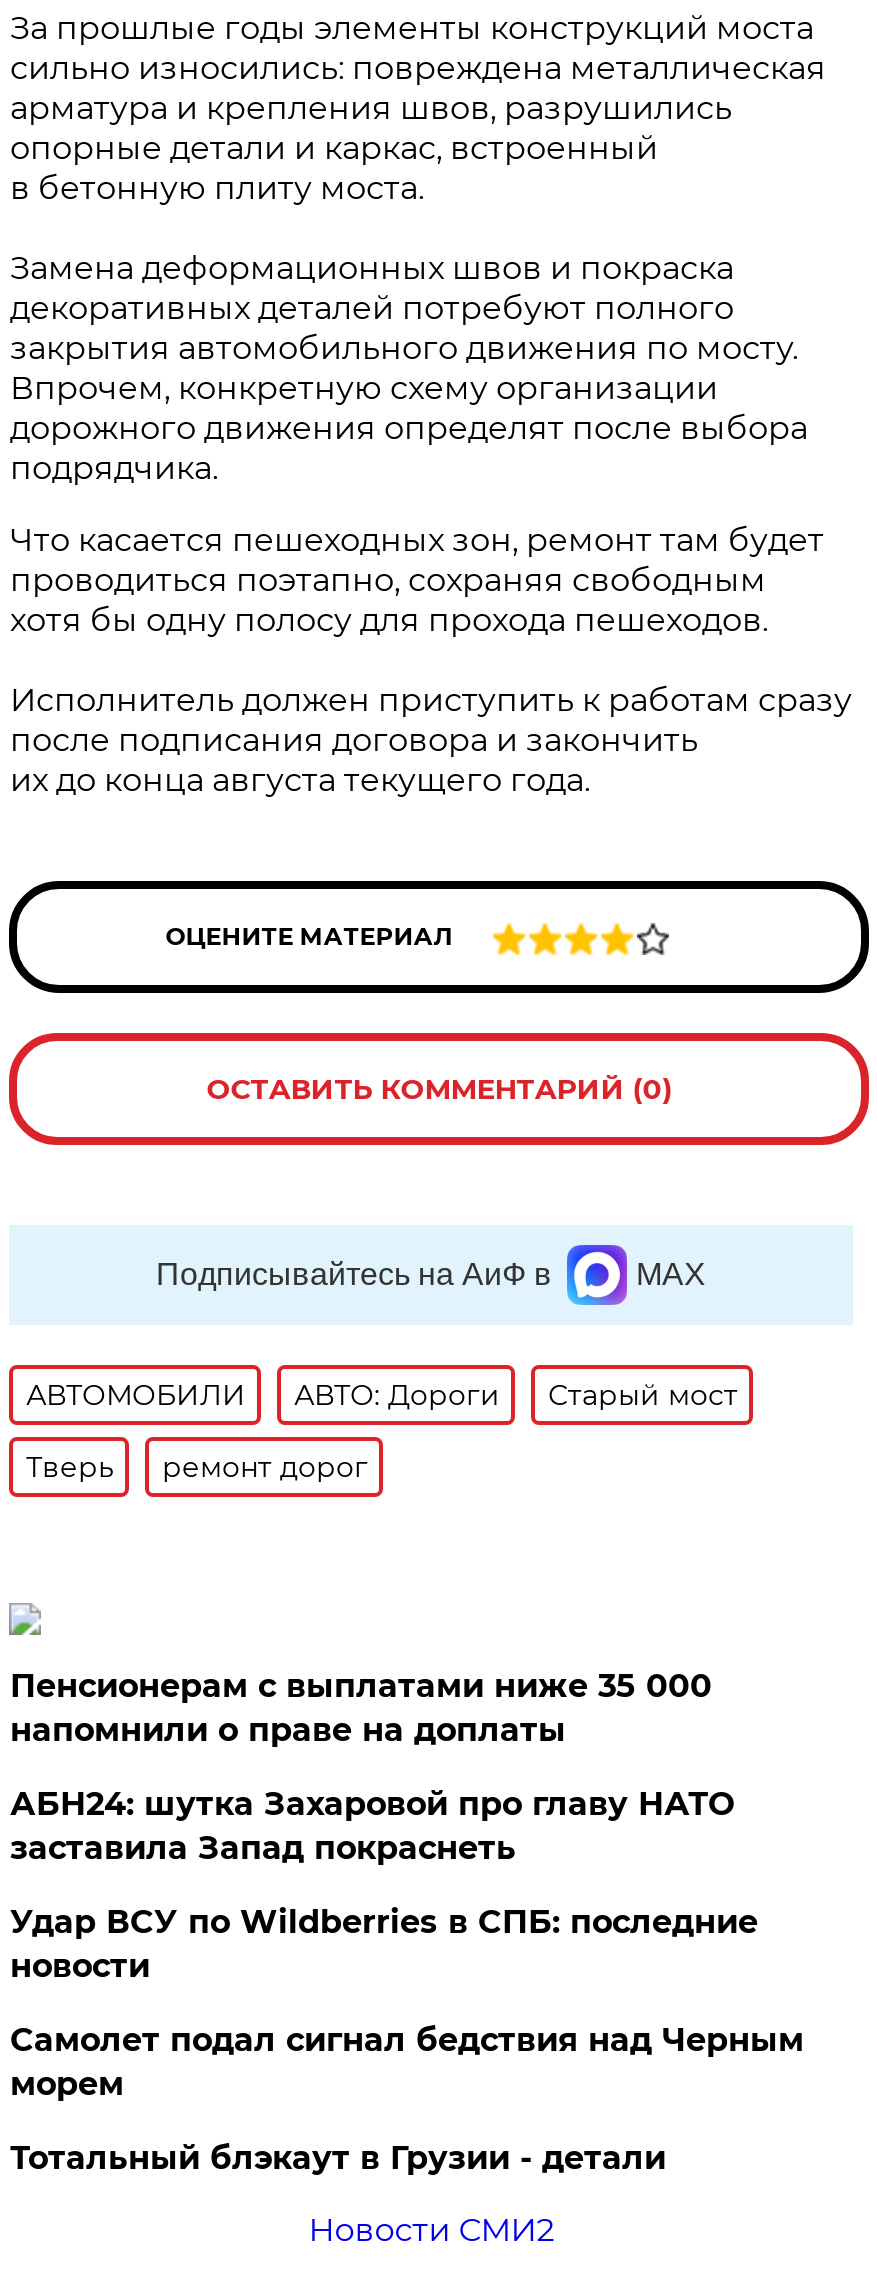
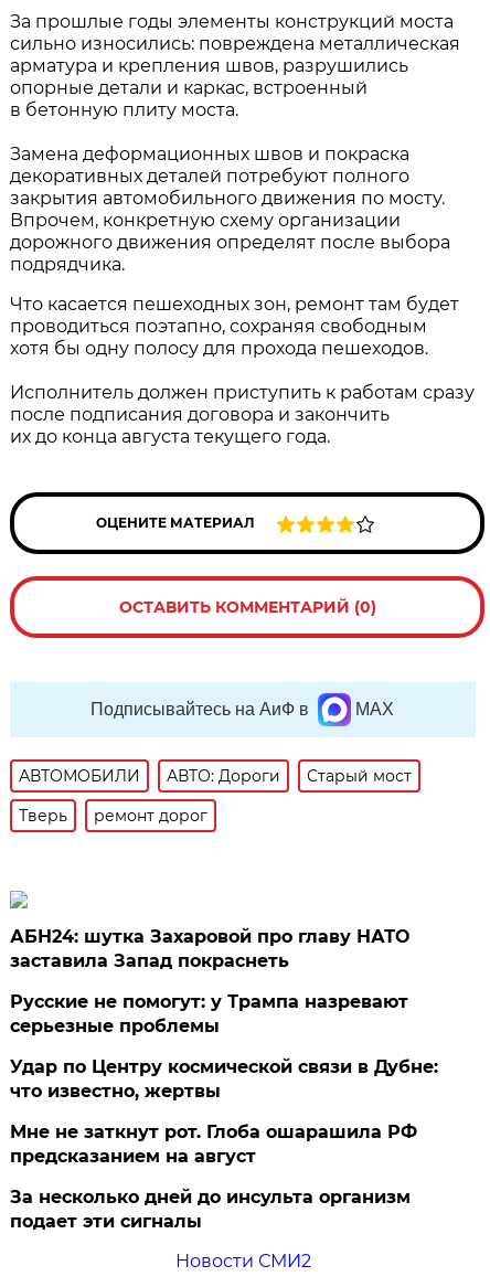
- Пенсионерам с выплатами ниже 35 000
- напомнили о праве на доплаты

moved up: АБН24: шутка Захаровой про главу НАТО | заставила Запад покраснеть

- Удар ВСУ по Wildberries в СПБ: последние
- новости
- Самолет подал сигнал бедствия над Черным
- морем
- Тотальный блэкаут в Грузии - детали
+ Русские не помогут: у Трампа назревают
+ серьезные проблемы
+ Удар по Центру космической связи в Дубне:
+ что известно, жертвы
+ Мне не заткнут рот. Глоба ошарашила РФ
+ предсказанием на август
+ За несколько дней до инсульта организм
+ подает эти сигналы
